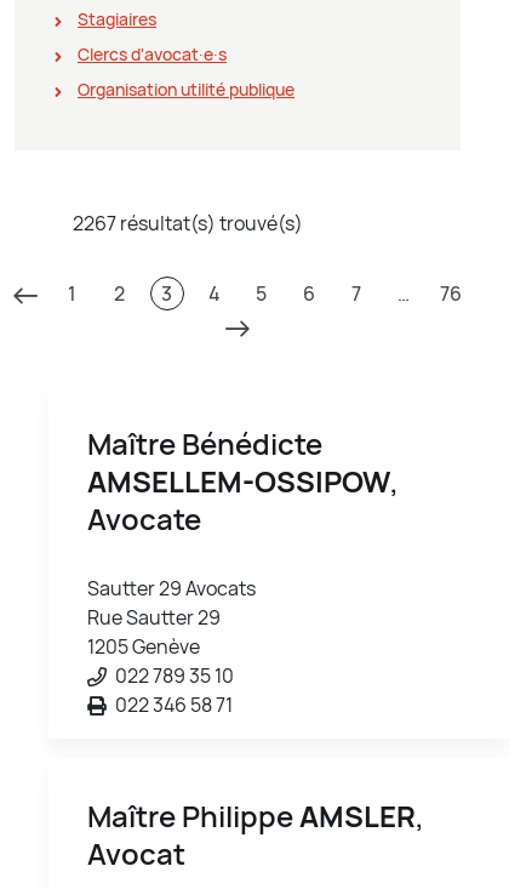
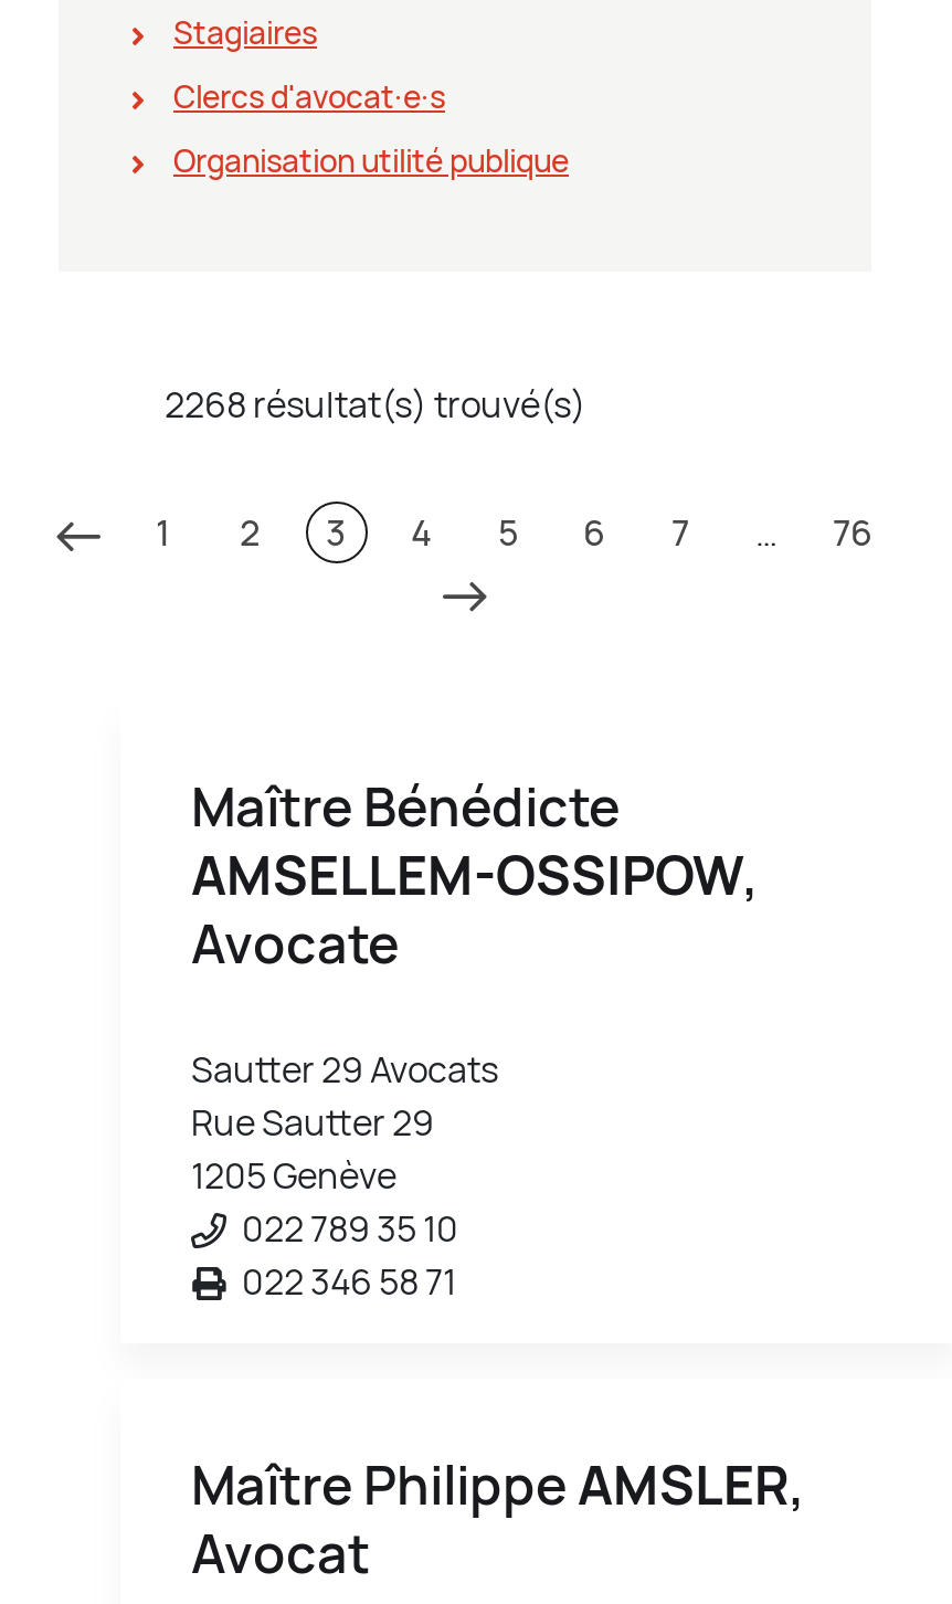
- 2267 résultat(s) trouvé(s)
+ 2268 résultat(s) trouvé(s)
